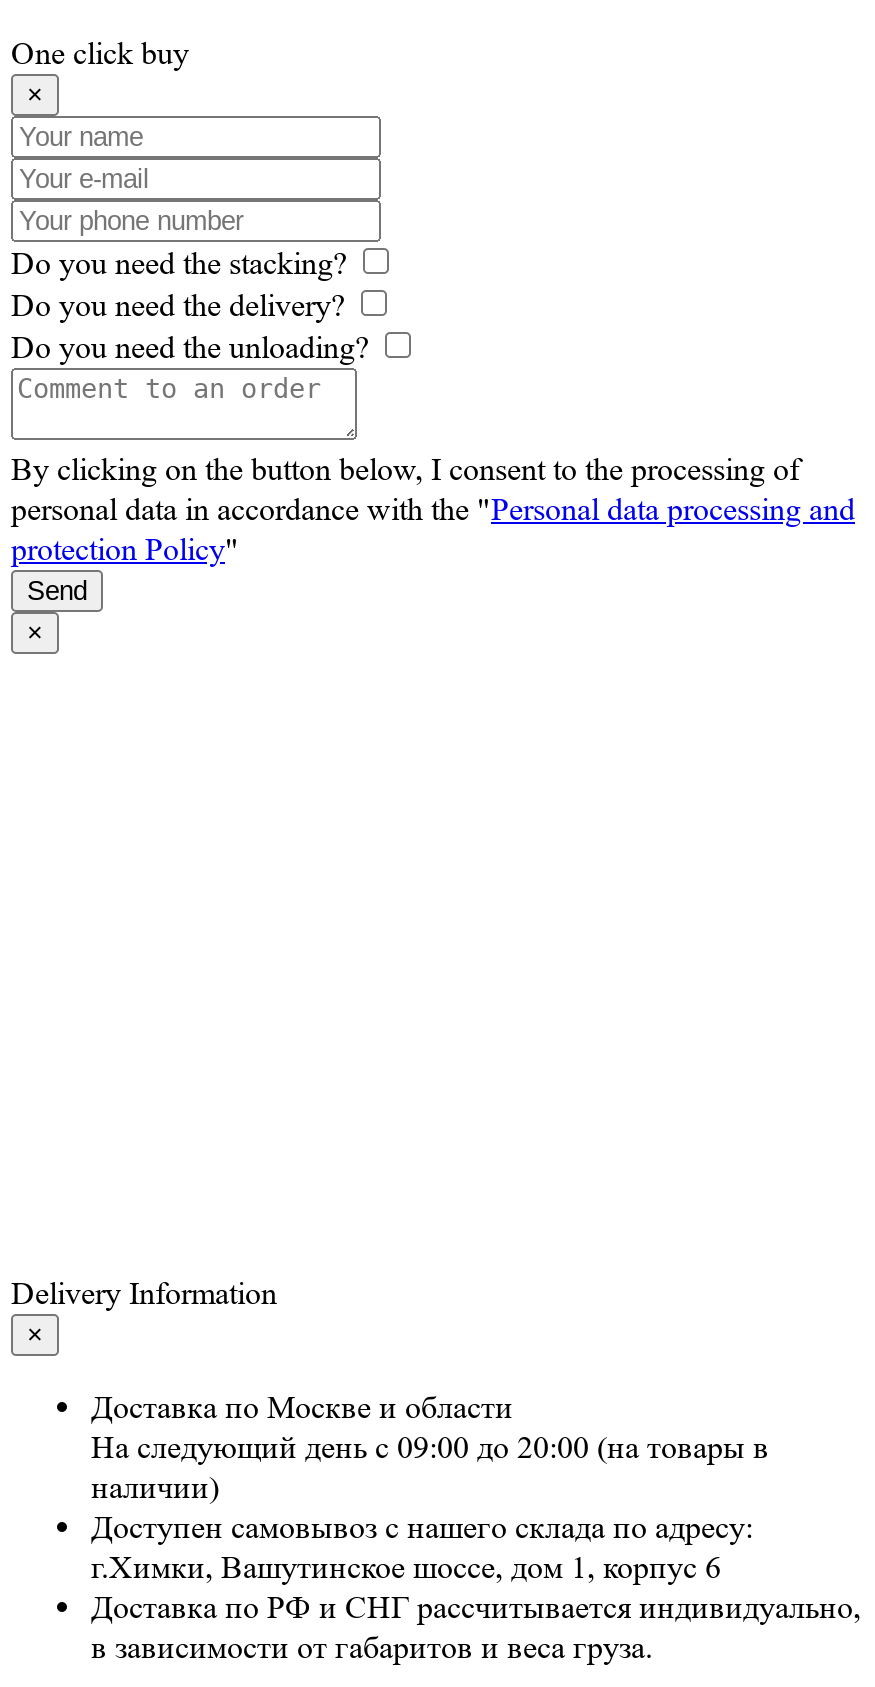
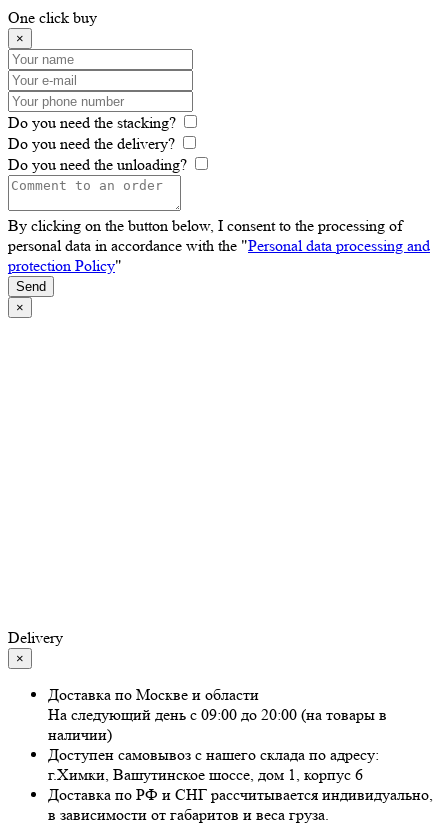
- Delivery Information
+ Delivery
